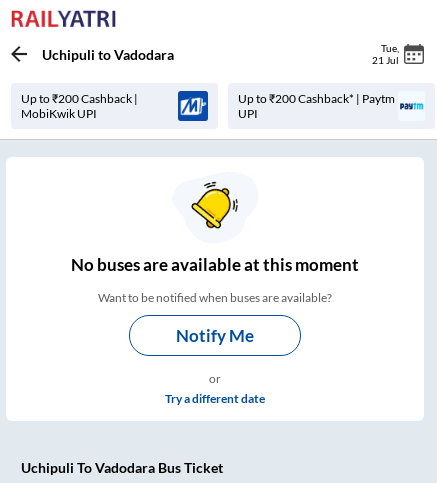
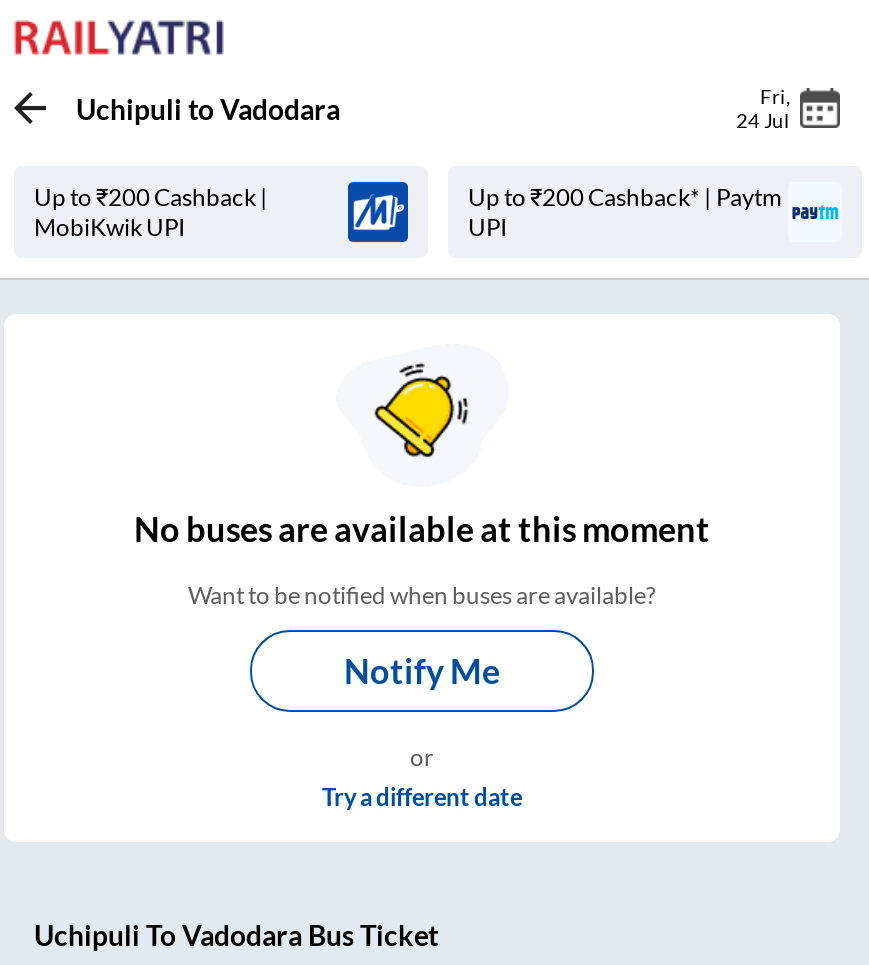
- Tue
- 21 Jul
+ Fri
+ 24 Jul
